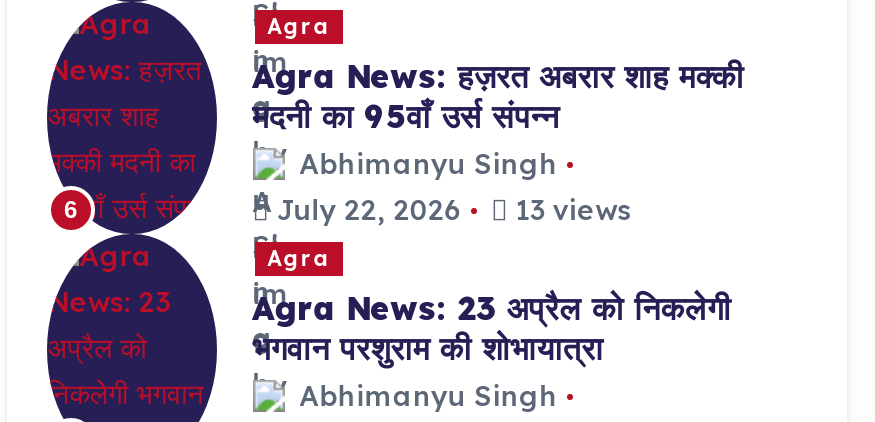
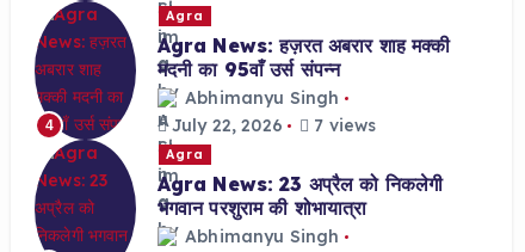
- 6
+ 4

- July 22, 2026 13 views
+ July 22, 2026 7 views
